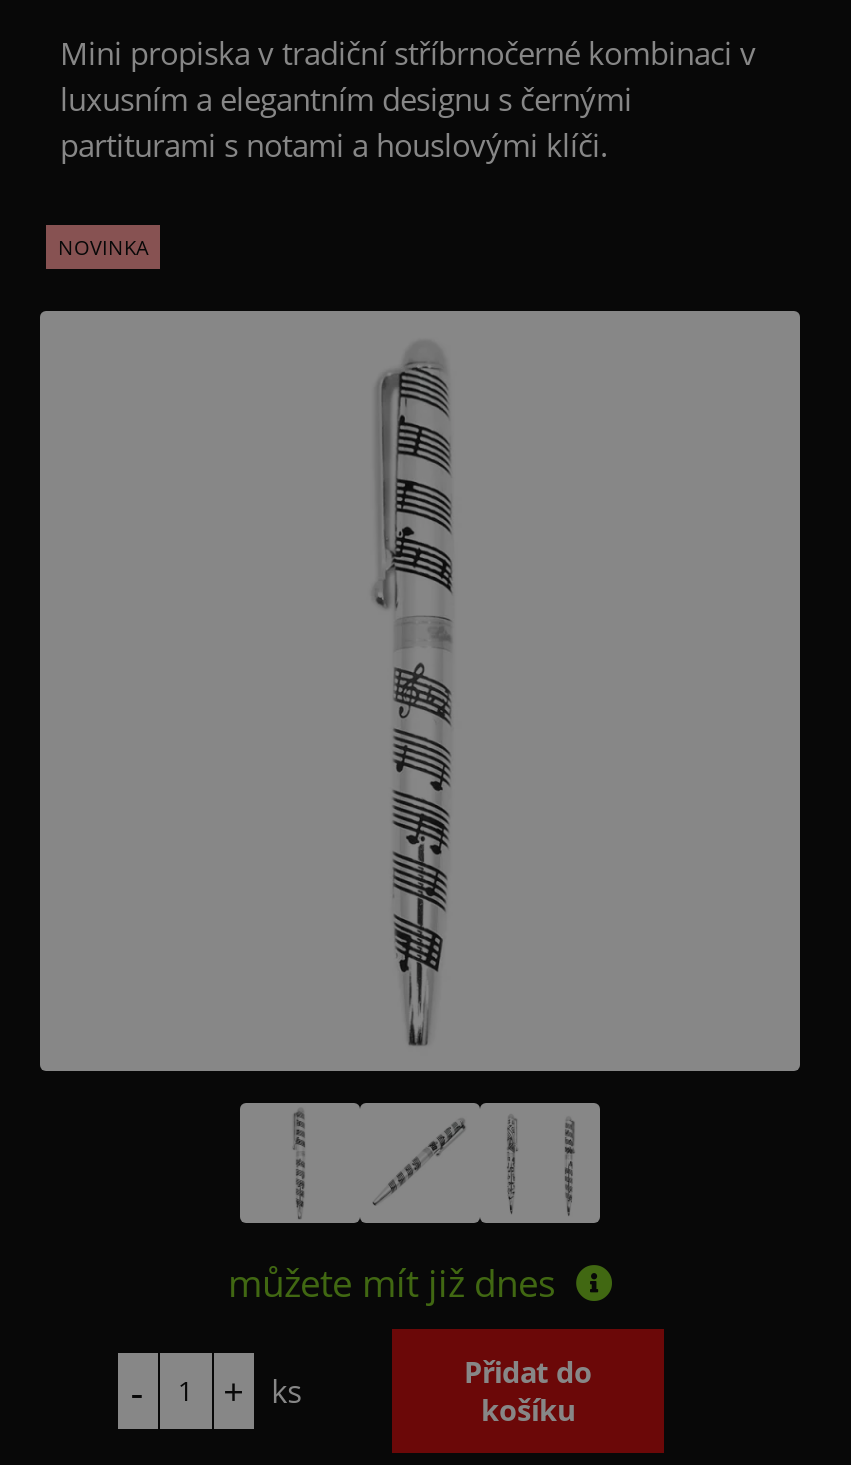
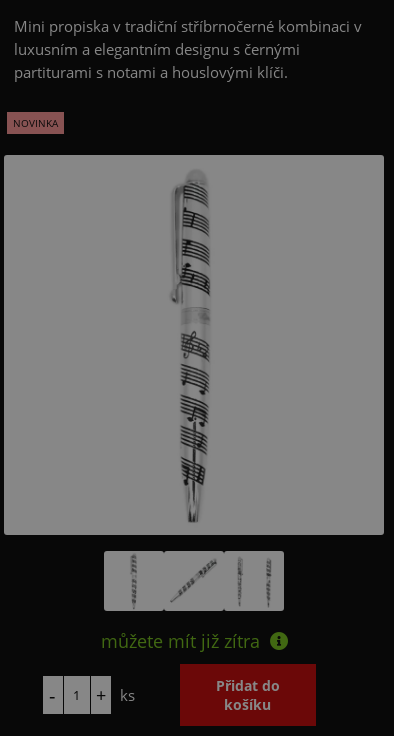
- můžete mít již dnes
+ můžete mít již zítra
